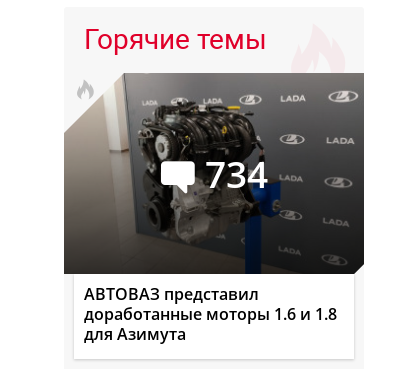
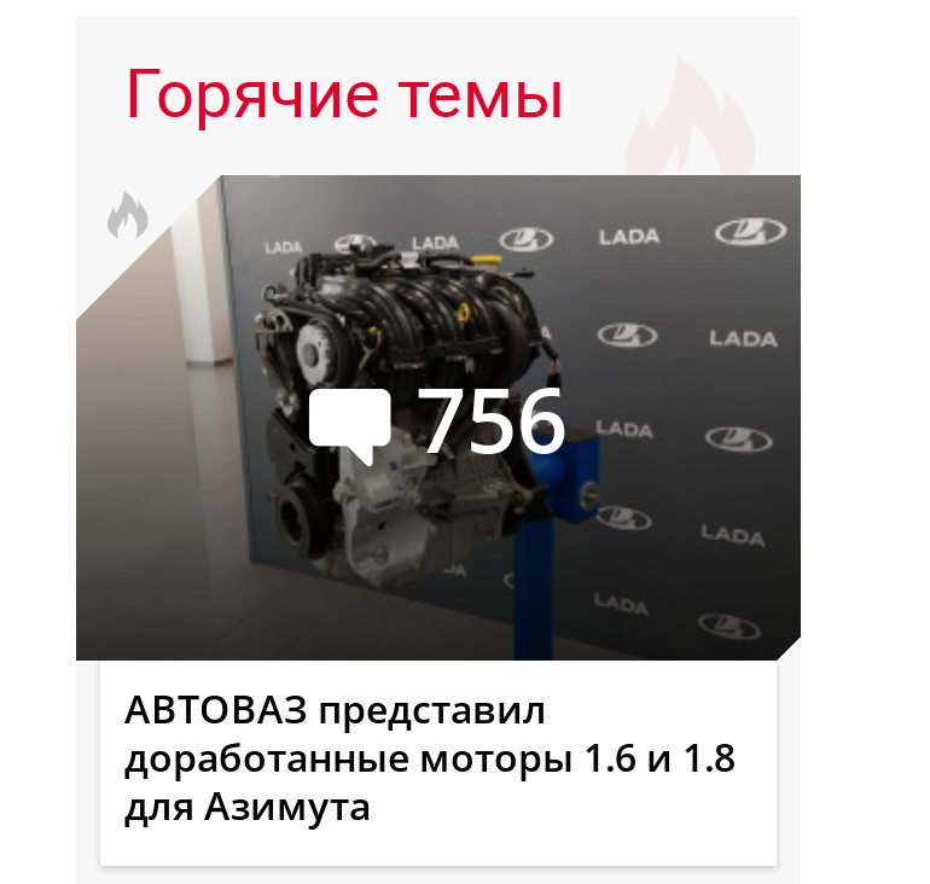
- 734
+ 756
